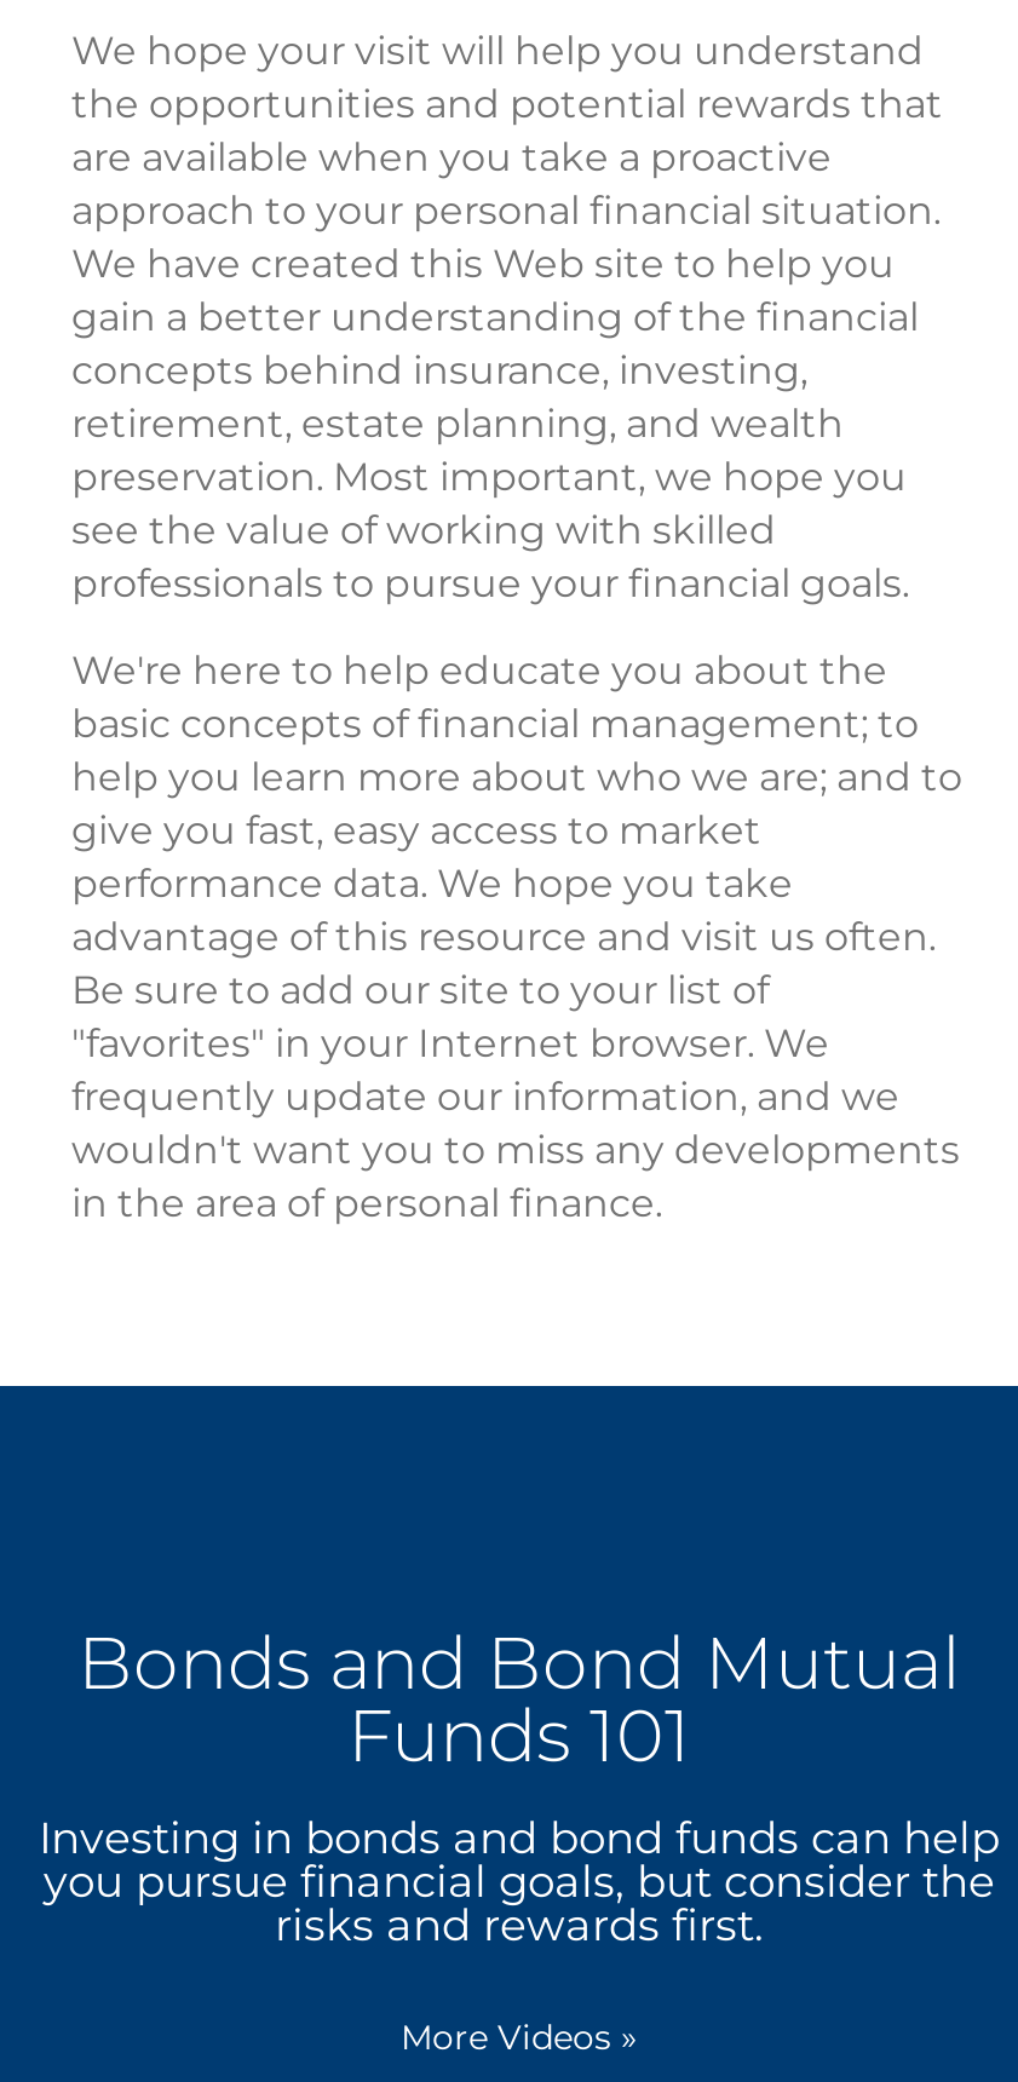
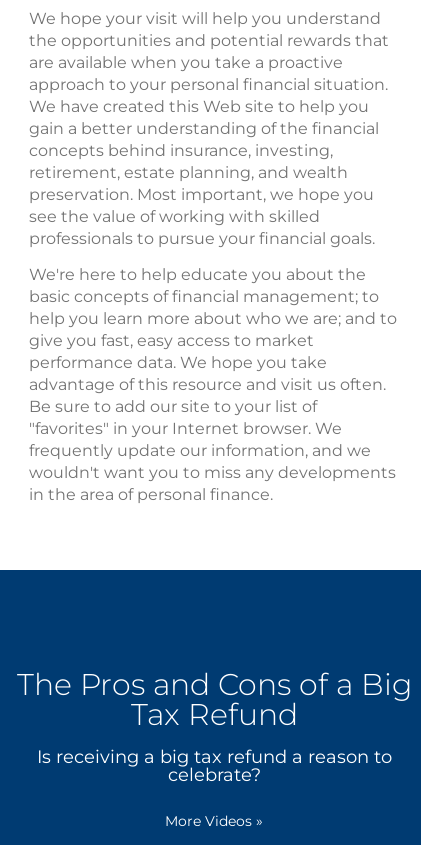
- Bonds and Bond Mutual
- Funds 101
- Investing in bonds and bond funds can help
- you pursue financial goals, but consider the
- risks and rewards first.
+ The Pros and Cons of a Big
+ Tax Refund
+ Is receiving a big tax refund a reason to
+ celebrate?
